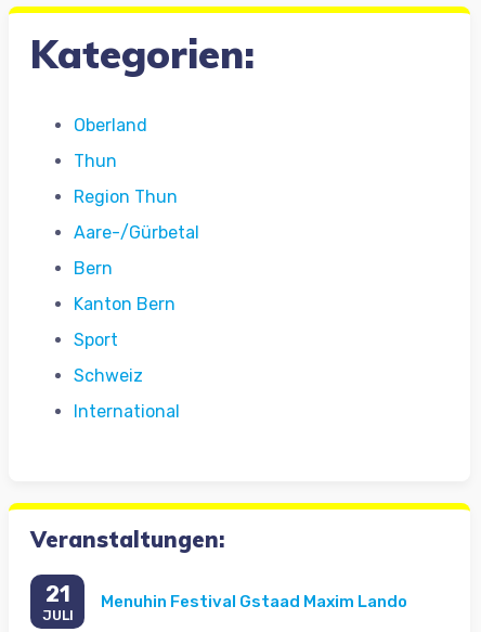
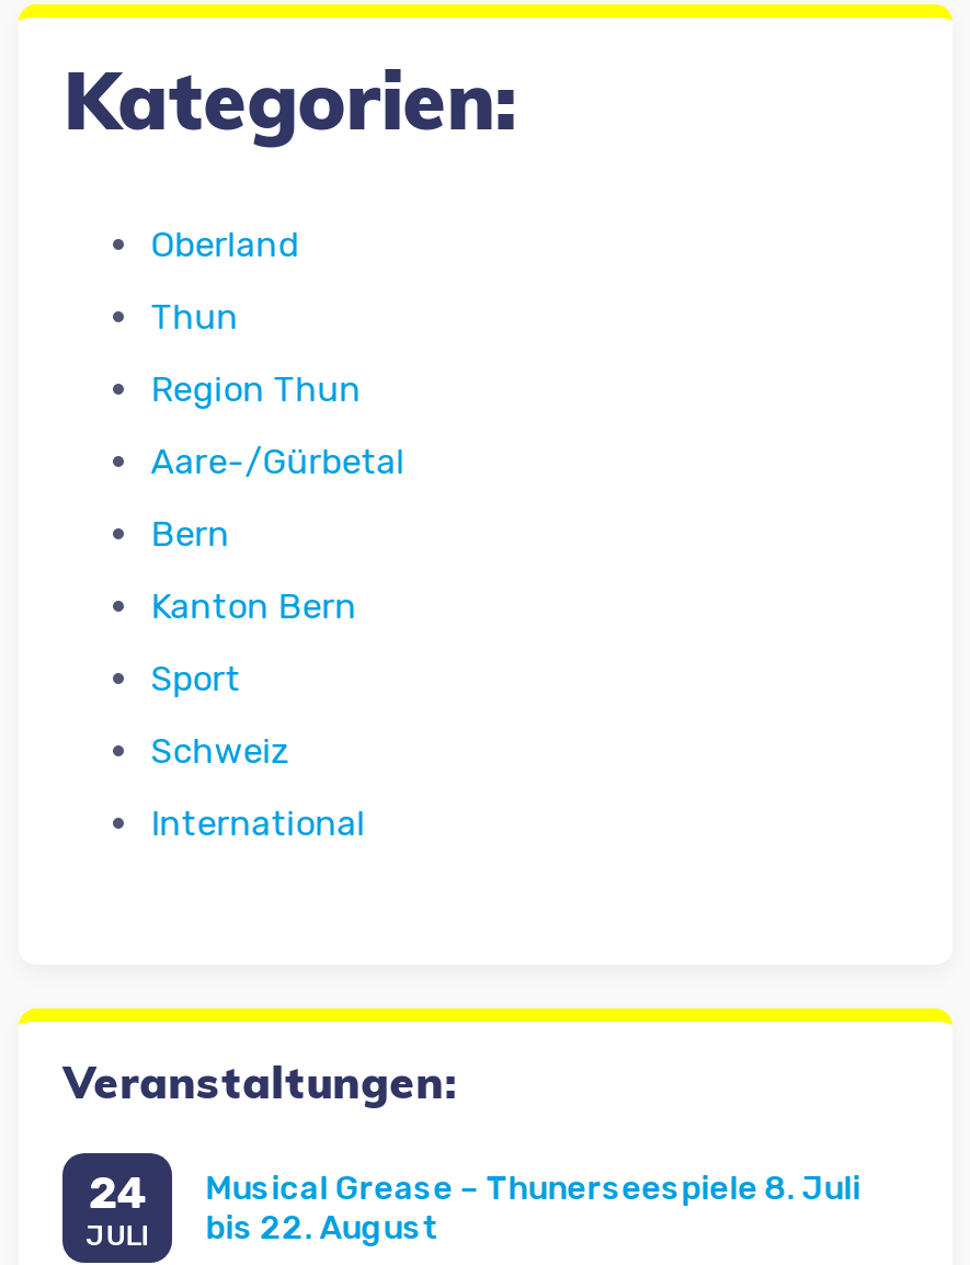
- 21
+ 24

- Menuhin Festival Gstaad Maxim Lando
+ Musical Grease – Thunerseespiele 8. Juli
+ bis 22. August
